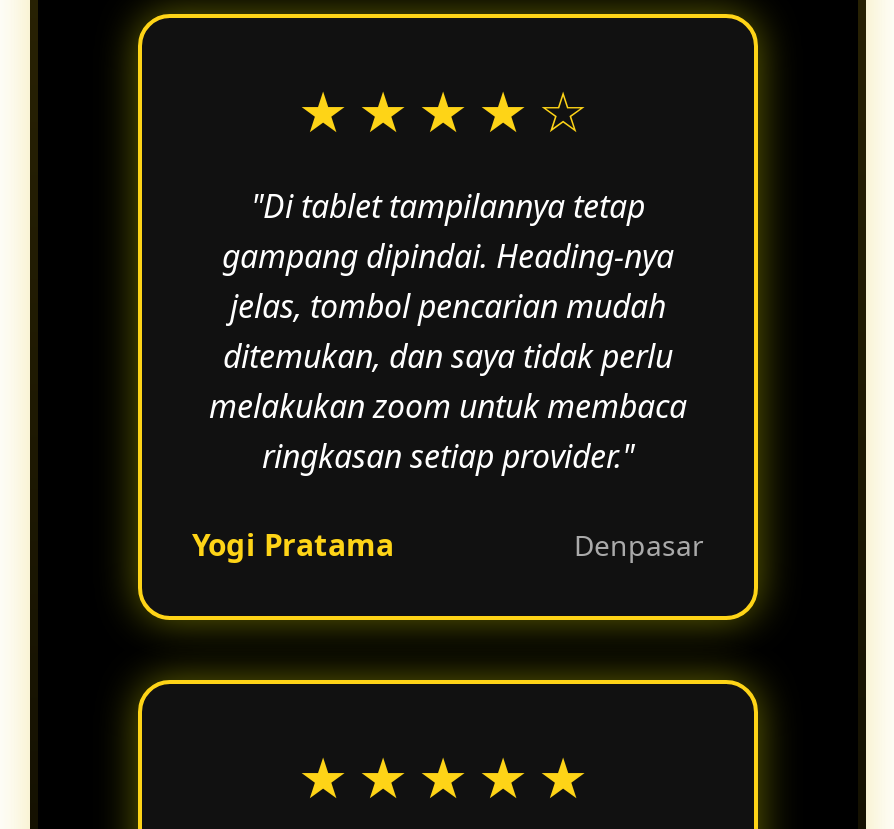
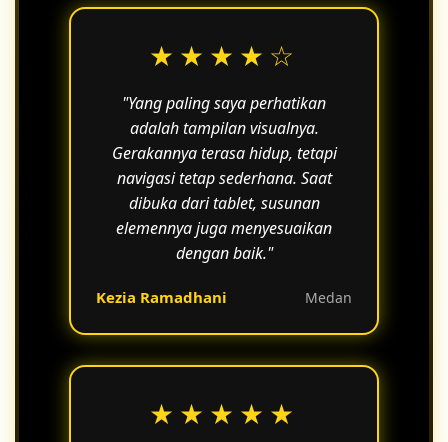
- "Di tablet tampilannya tetap
- gampang dipindai. Heading-nya
- jelas, tombol pencarian mudah
- ditemukan, dan saya tidak perlu
- melakukan zoom untuk membaca
- ringkasan setiap provider."
+ "Yang paling saya perhatikan
+ adalah tampilan visualnya.
+ Gerakannya terasa hidup, tetapi
+ navigasi tetap sederhana. Saat
+ dibuka dari tablet, susunan
+ elemennya juga menyesuaikan
+ dengan baik."

- Yogi Pratama
- Denpasar
+ Kezia Ramadhani
+ Medan
